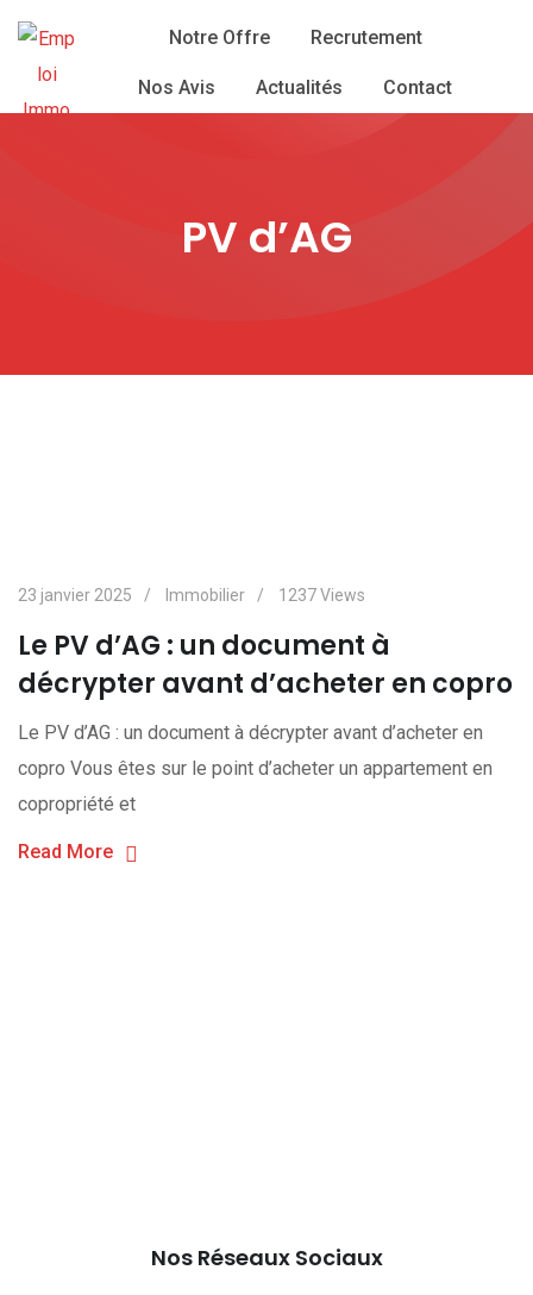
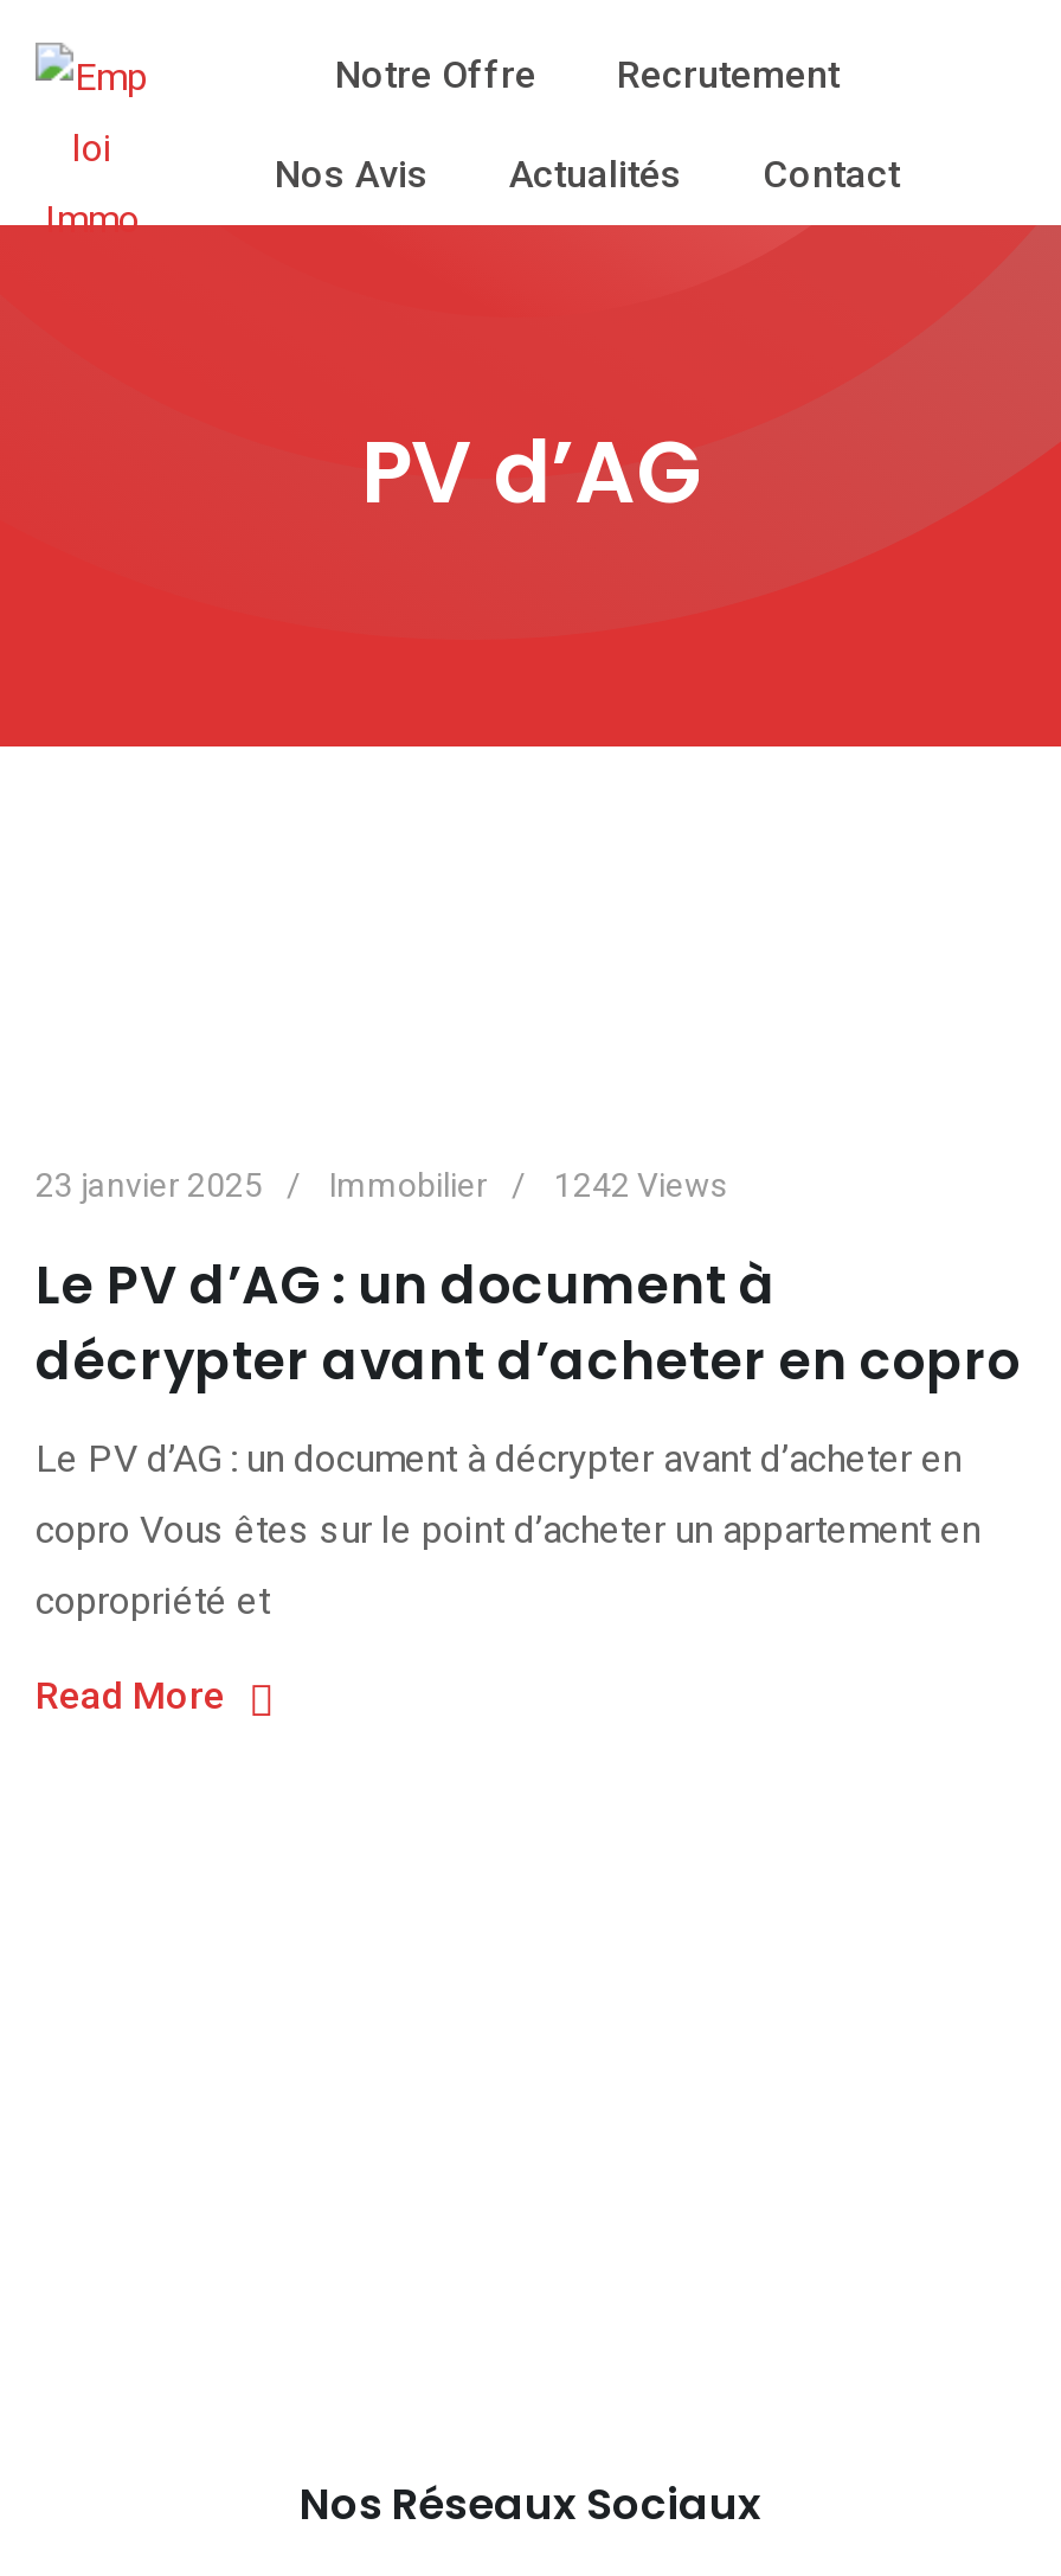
- 23 janvier 2025 Immobilier 1237 Views
+ 23 janvier 2025 Immobilier 1242 Views
